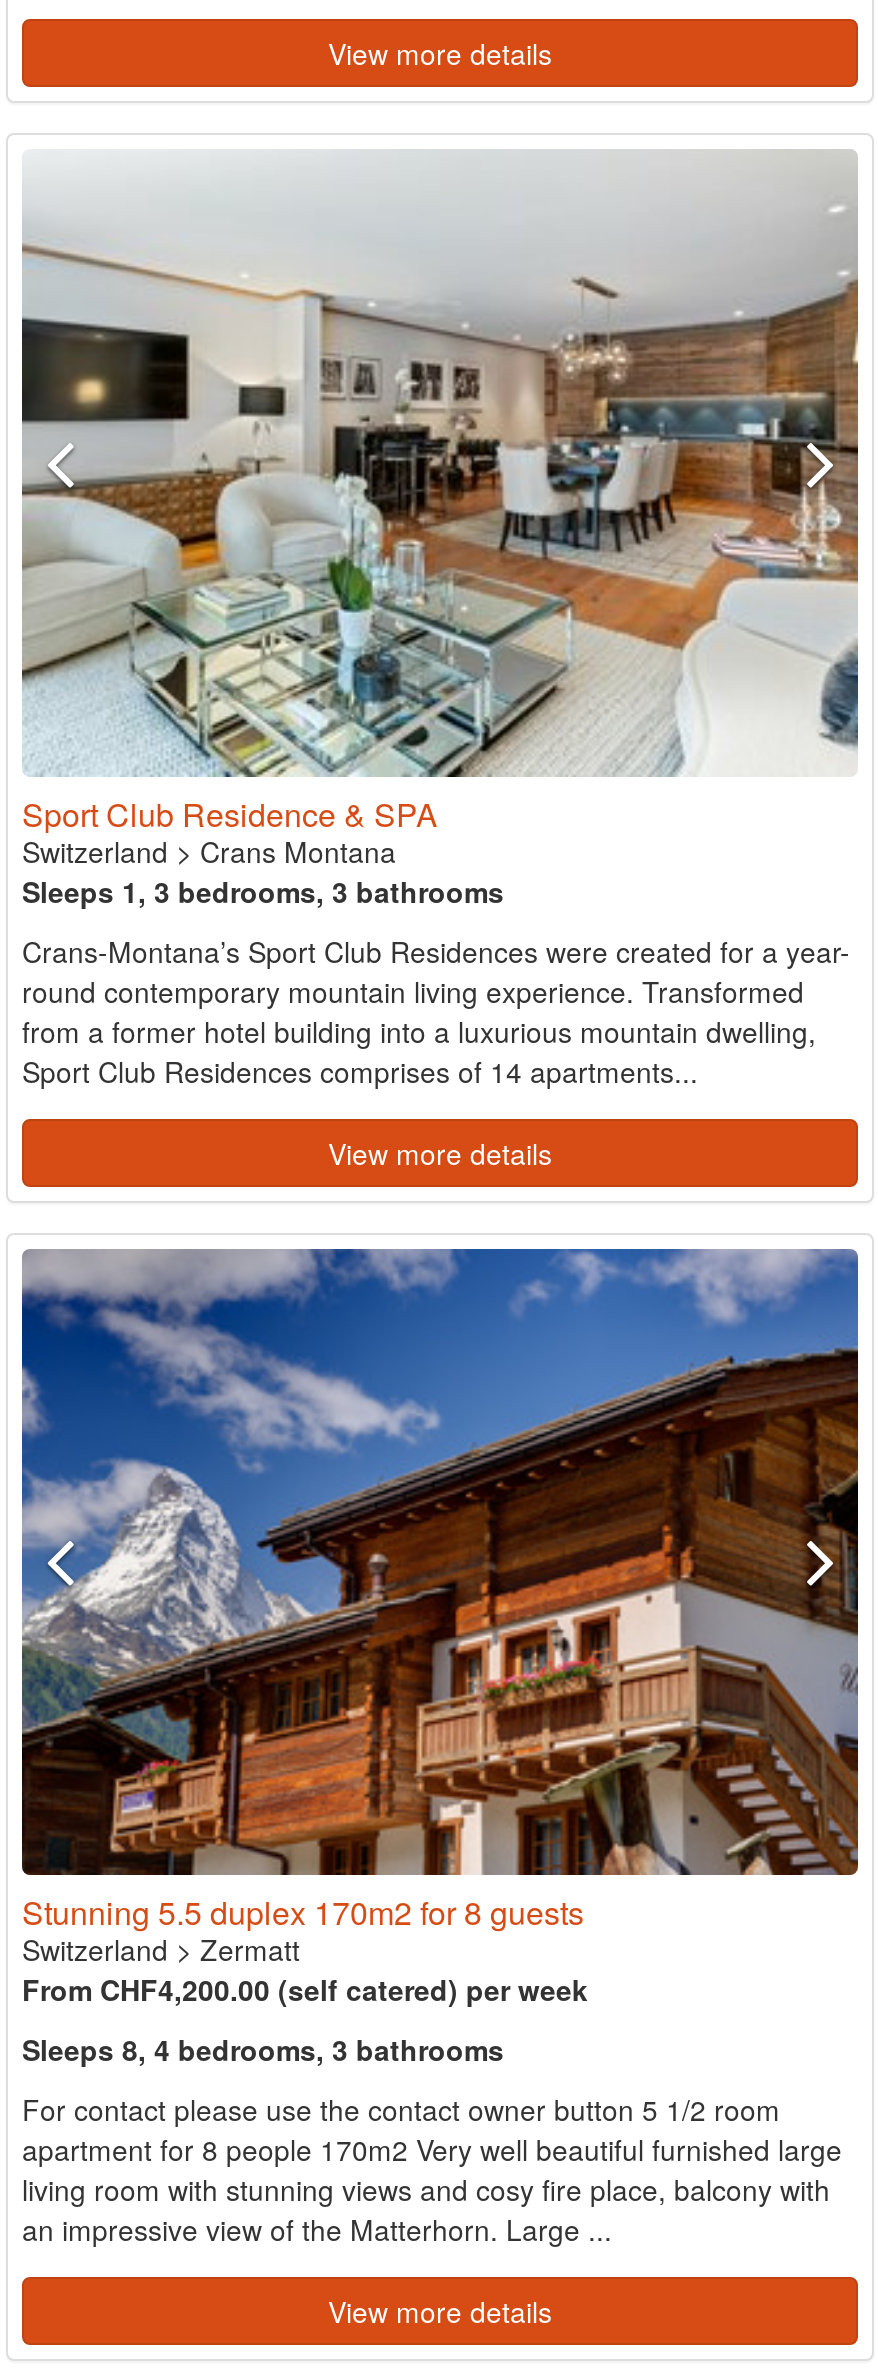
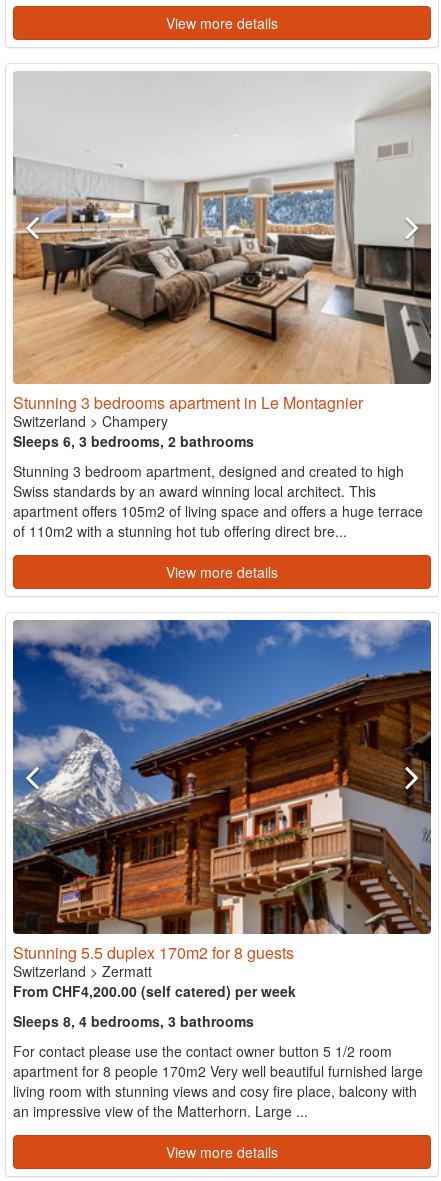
- [image]
- Sport Club Residence & SPA
- Switzerland > Crans Montana
- Sleeps 1, 3 bedrooms, 3 bathrooms
+ [image]
+ Stunning 3 bedrooms apartment in Le Montagnier
+ Switzerland > Champery
+ Sleeps 6, 3 bedrooms, 2 bathrooms

- Crans-Montana’s Sport Club Residences were created for a year-
- round contemporary mountain living experience. Transformed
- from a former hotel building into a luxurious mountain dwelling,
- Sport Club Residences comprises of 14 apartments...
+ Stunning 3 bedroom apartment, designed and created to high
+ Swiss standards by an award winning local architect. This
+ apartment offers 105m2 of living space and offers a huge terrace
+ of 110m2 with a stunning hot tub offering direct bre...
